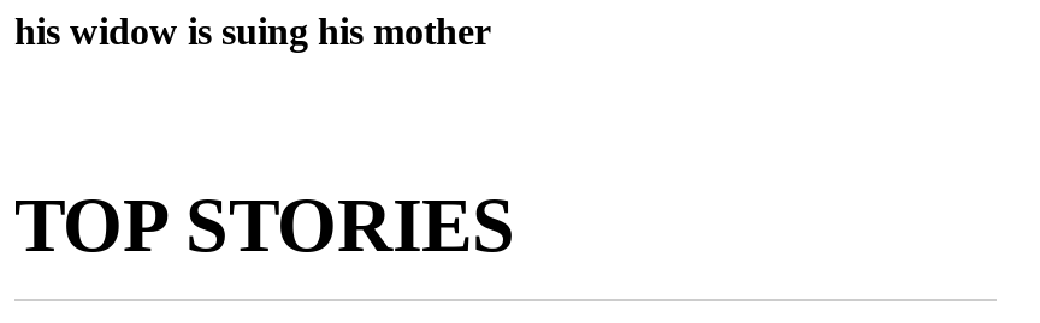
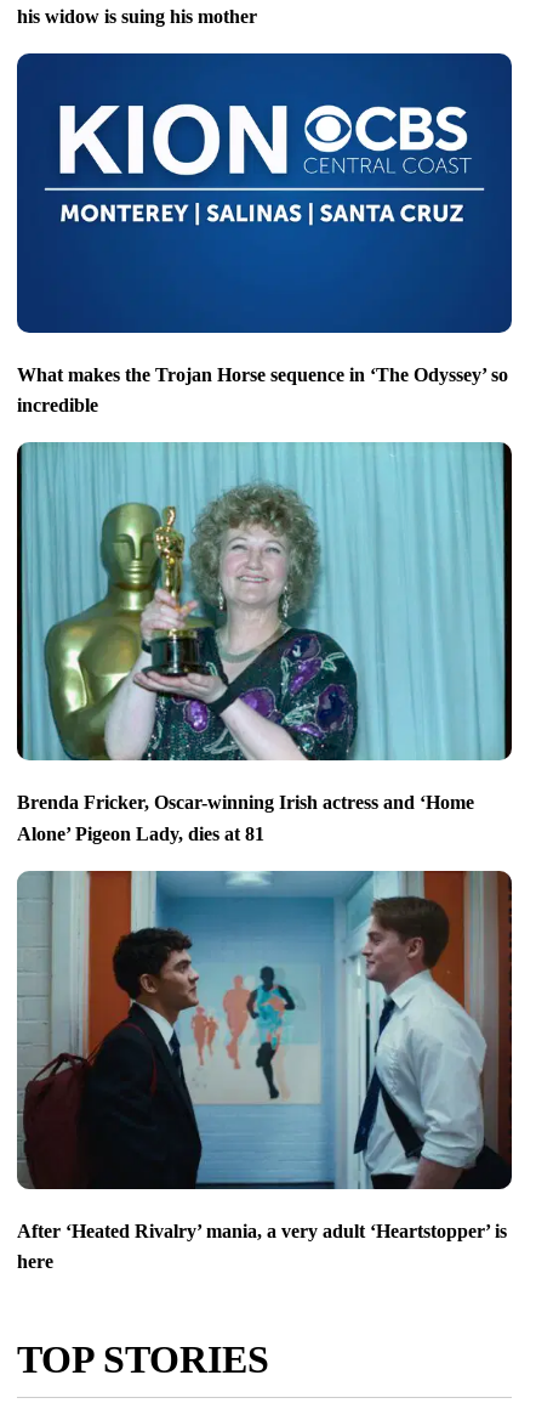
+ [image]
+ What makes the Trojan Horse sequence in ‘The Odyssey’ so
+ incredible

+ [image]
+ Brenda Fricker, Oscar-winning Irish actress and ‘Home
+ Alone’ Pigeon Lady, dies at 81

+ [image]
+ After ‘Heated Rivalry’ mania, a very adult ‘Heartstopper’ is
+ here
